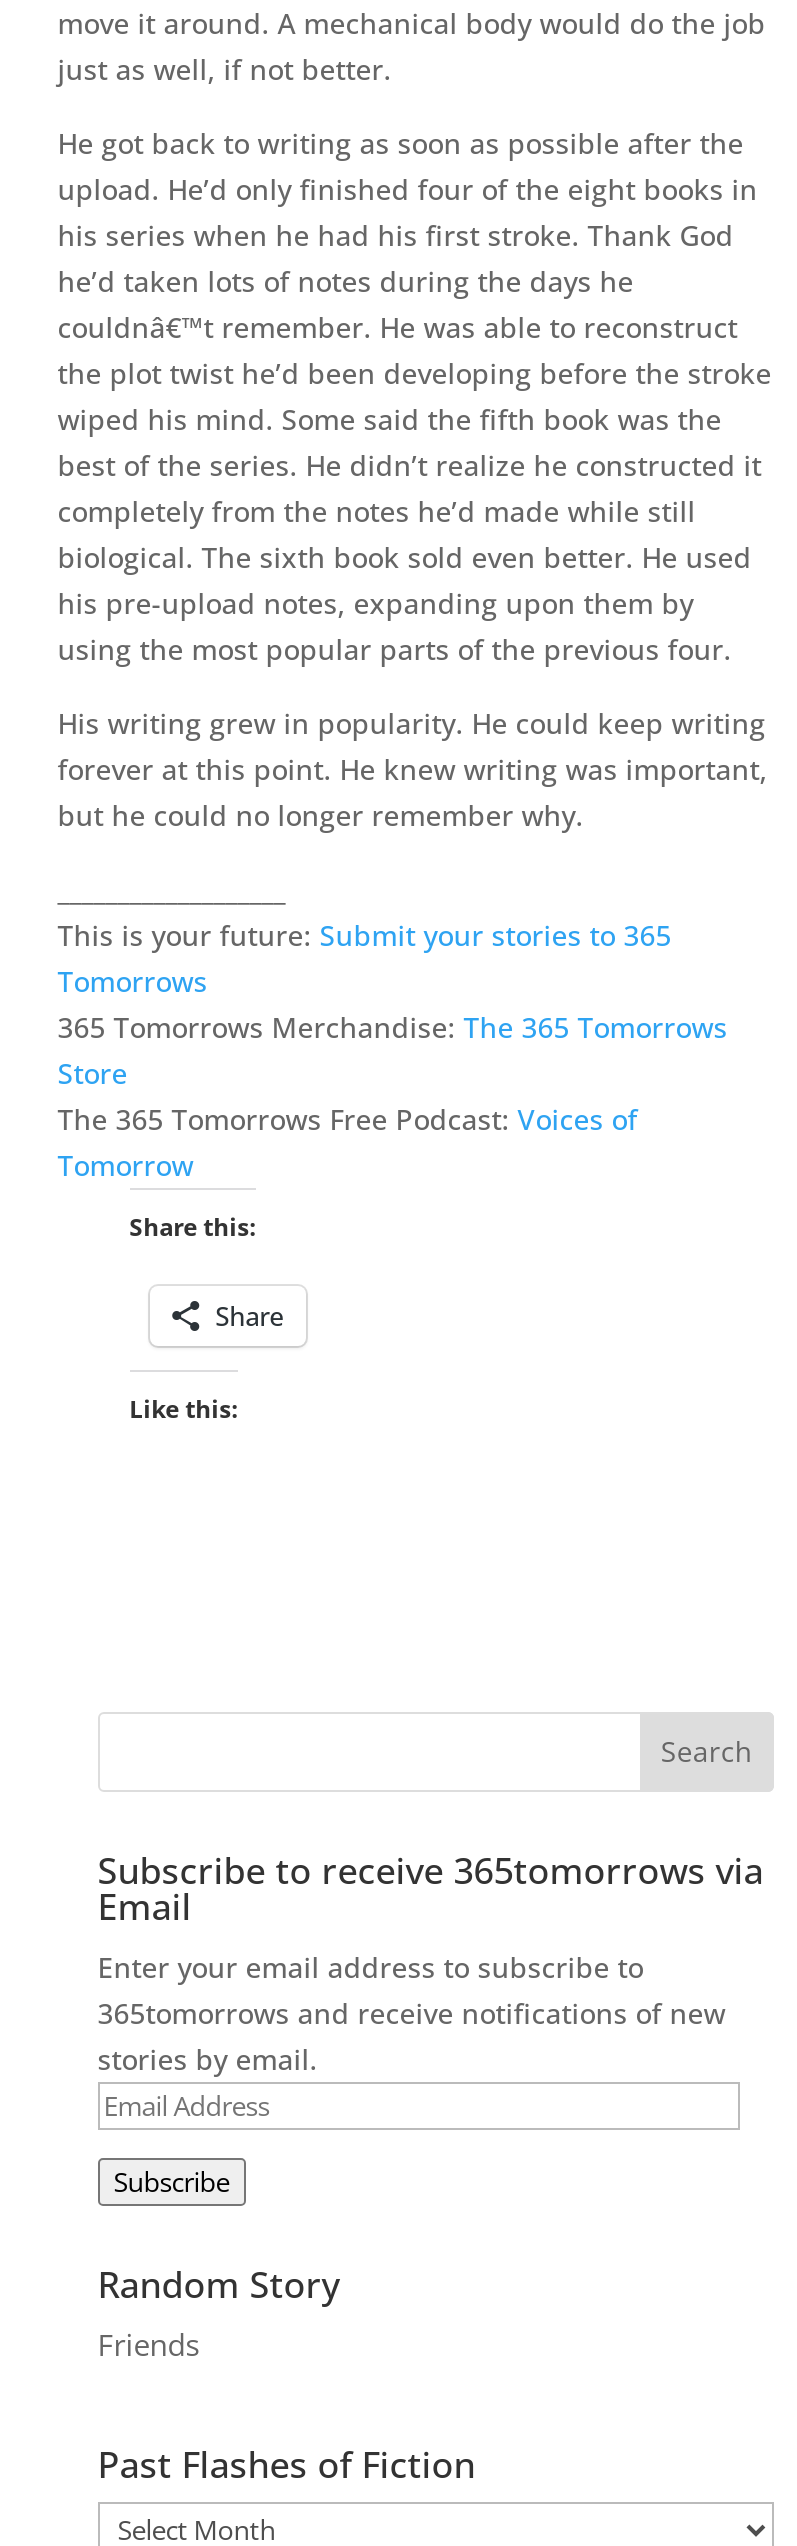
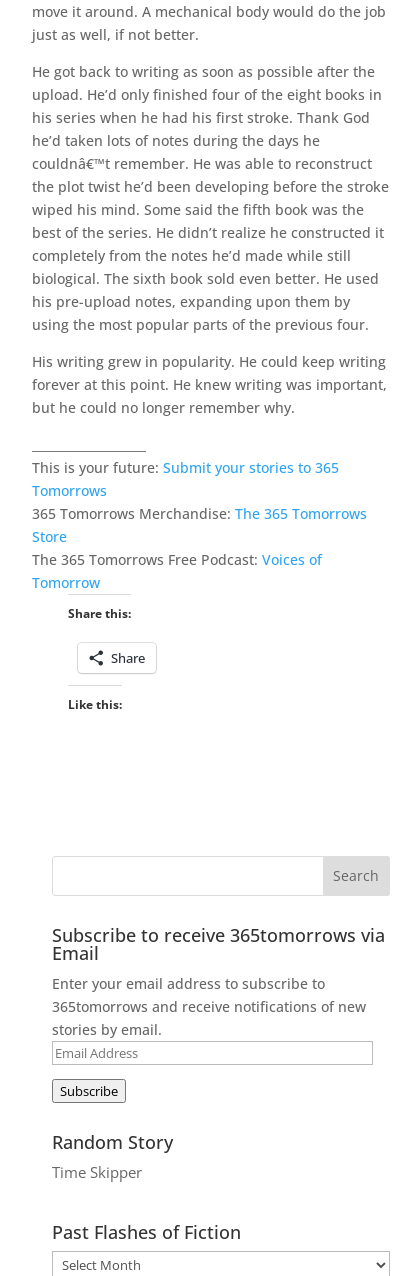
- Friends
+ Time Skipper
